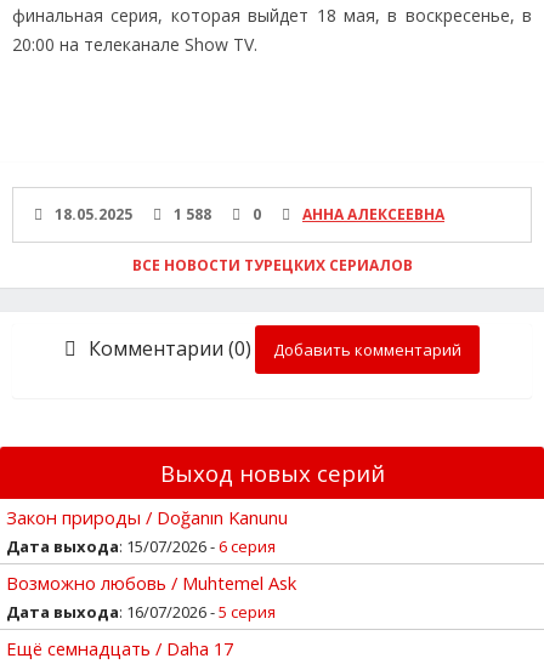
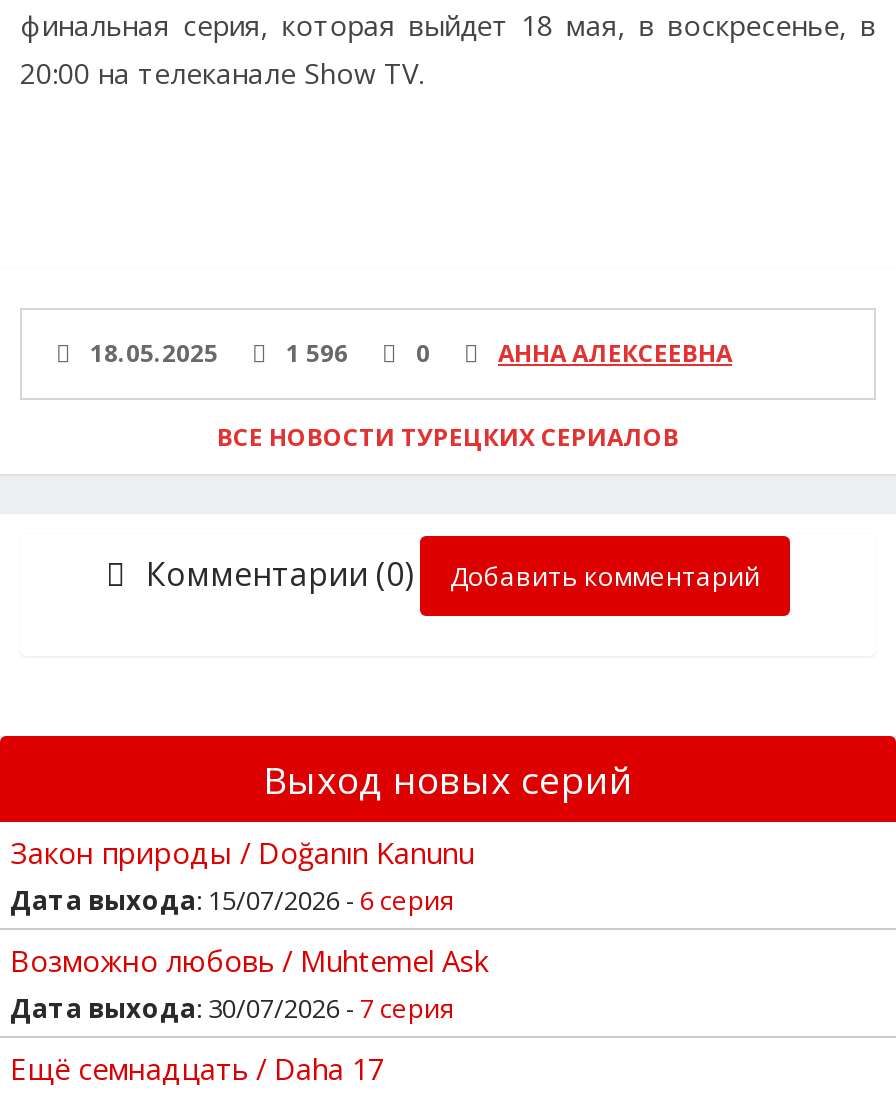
- 18.05.2025 1 588 0 АННА АЛЕКСЕЕВНА
+ 18.05.2025 1 596 0 АННА АЛЕКСЕЕВНА

- Дата выхода: 16/07/2026 - 5 серия
+ Дата выхода: 30/07/2026 - 7 серия
